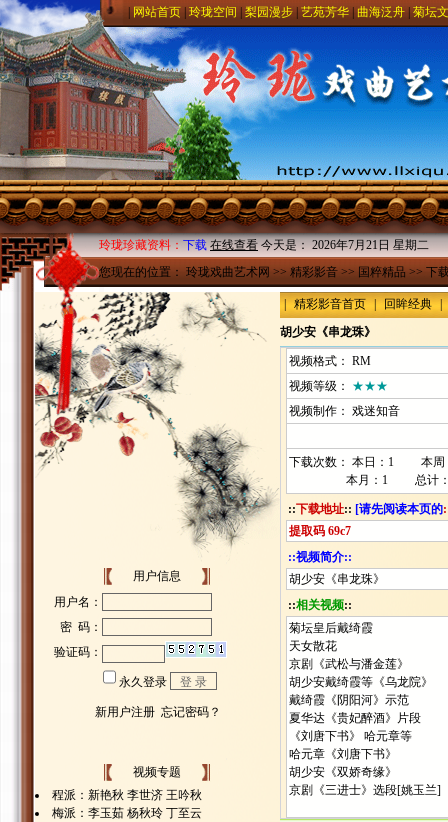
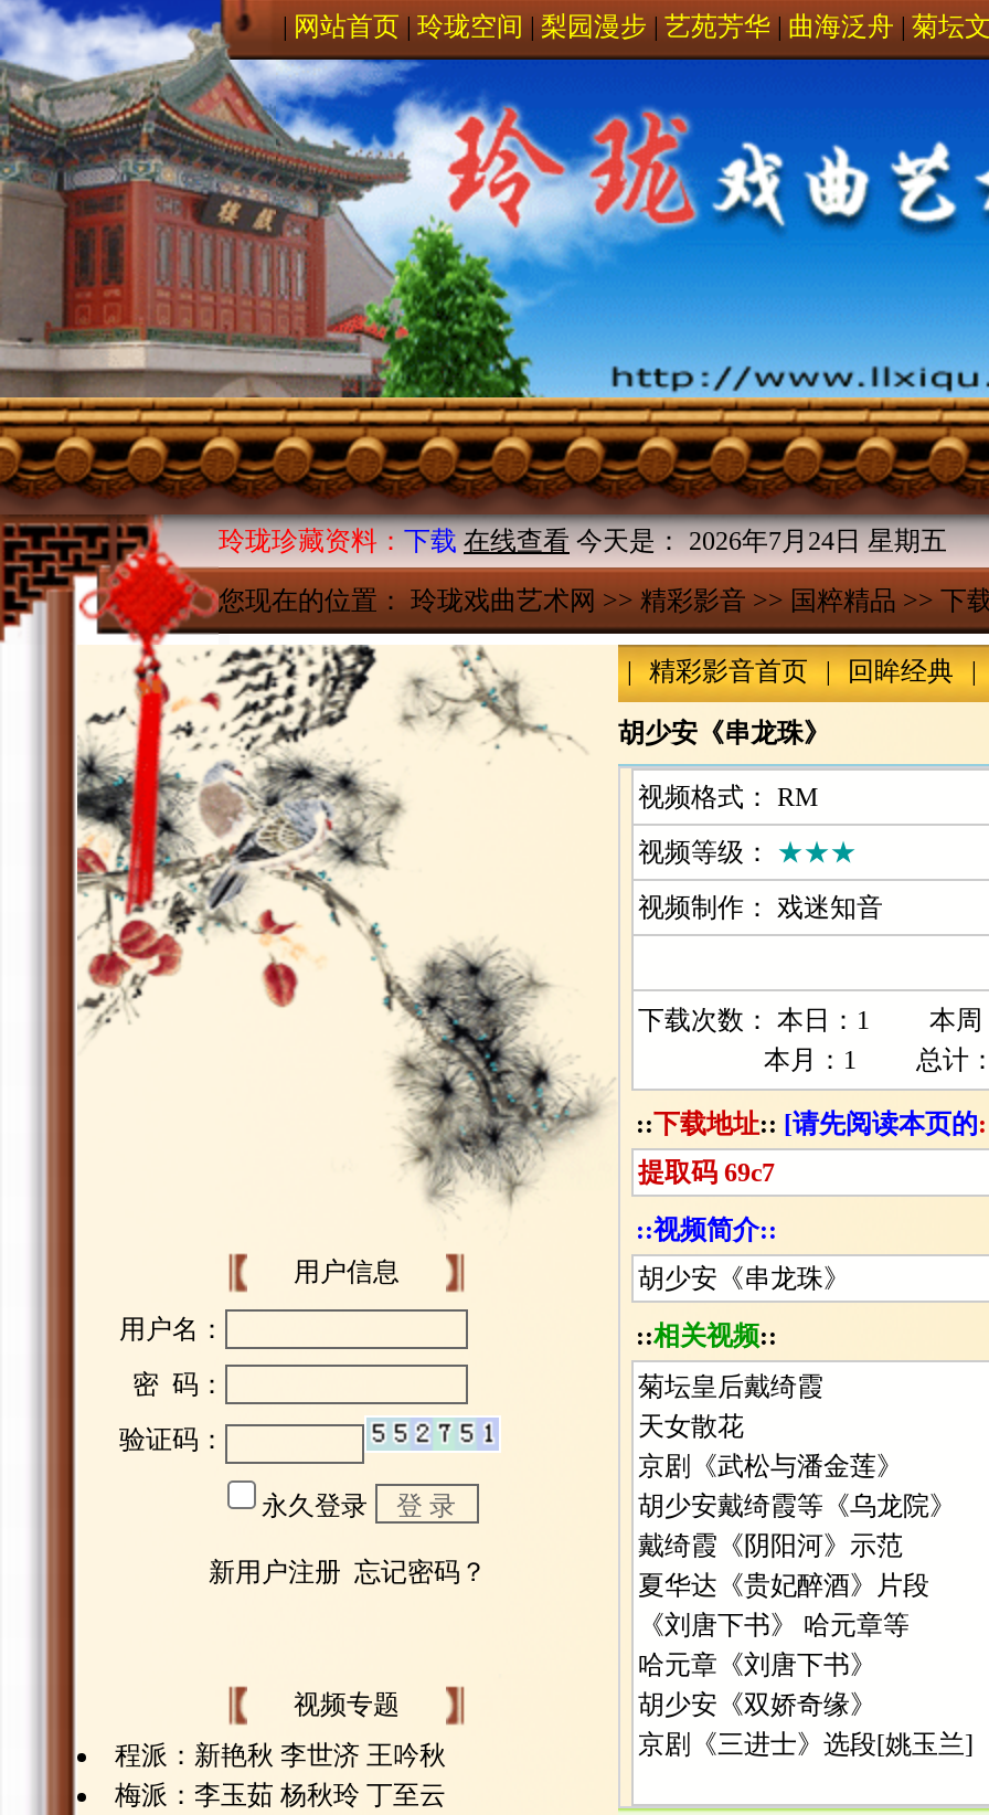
- 玲珑珍藏资料：下载 在线查看今天是：2026年7月21日 星期二
+ 玲珑珍藏资料：下载 在线查看今天是：2026年7月24日 星期五
